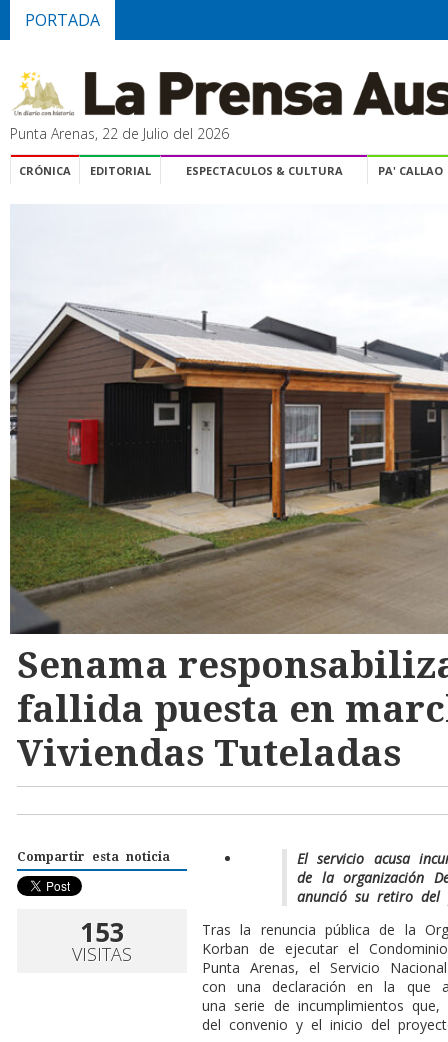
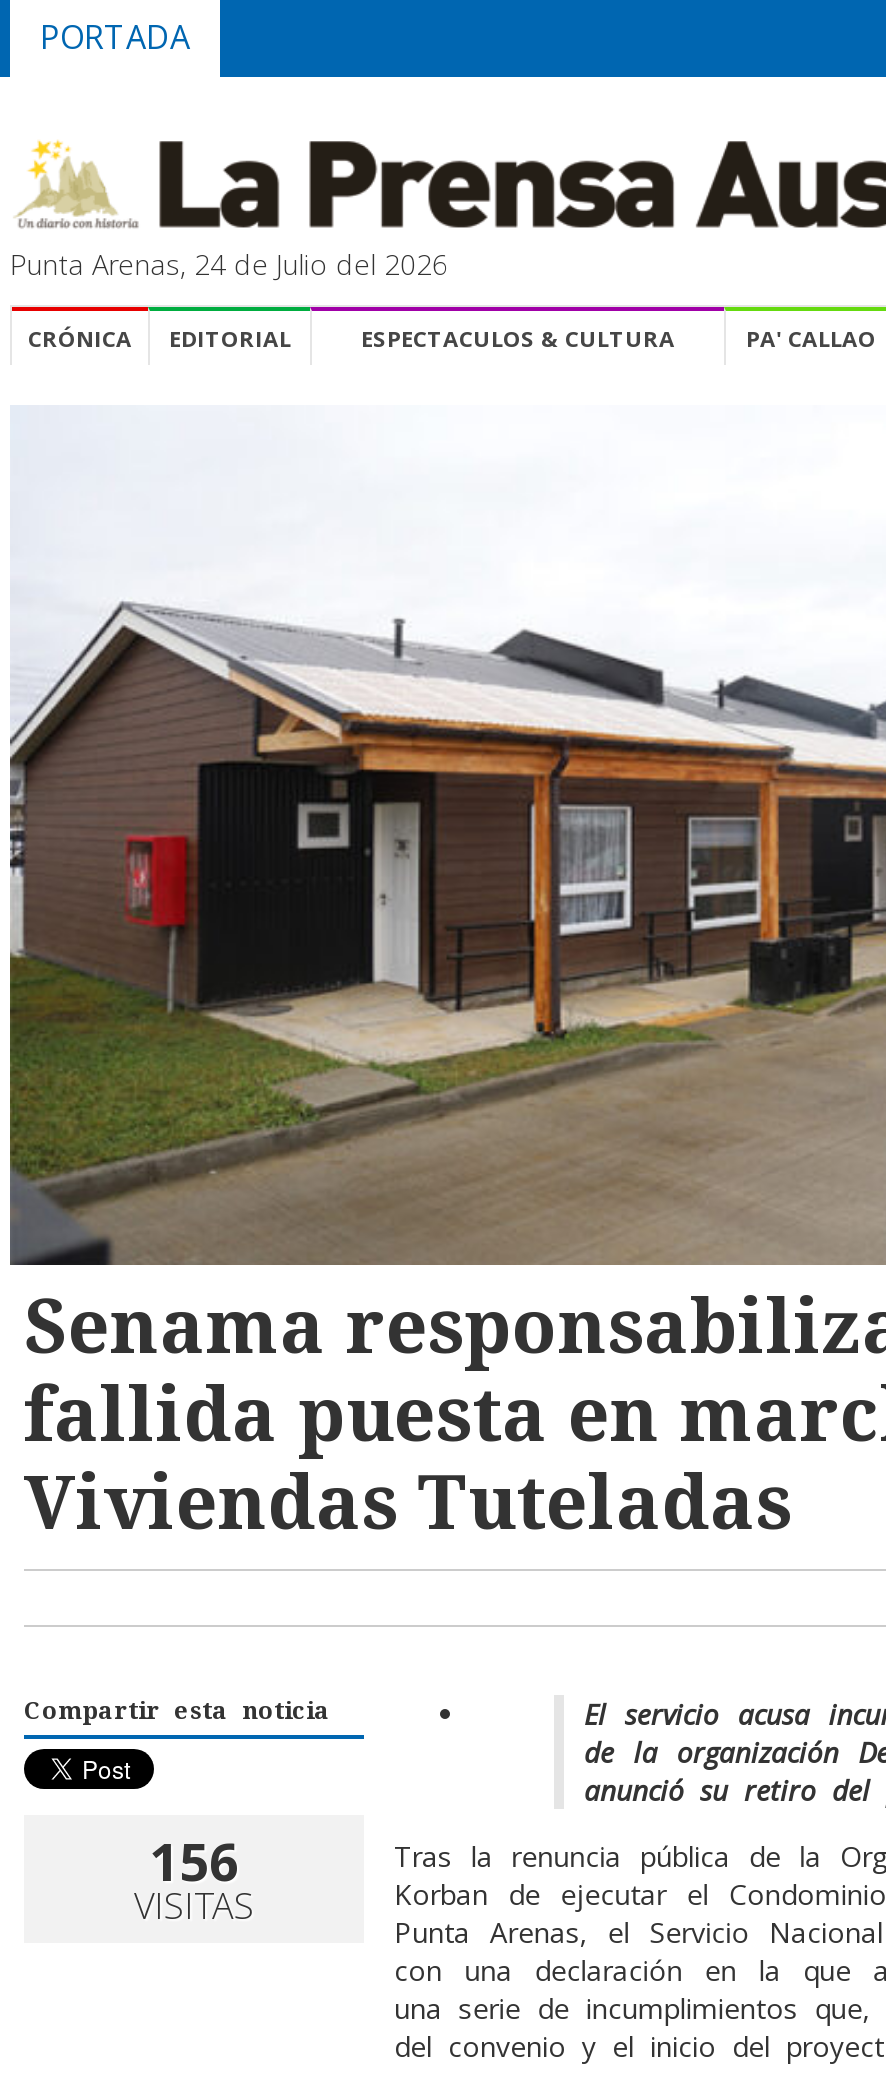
- Punta Arenas, 22 de Julio del 2026
+ Punta Arenas, 24 de Julio del 2026

- 153
+ 156
